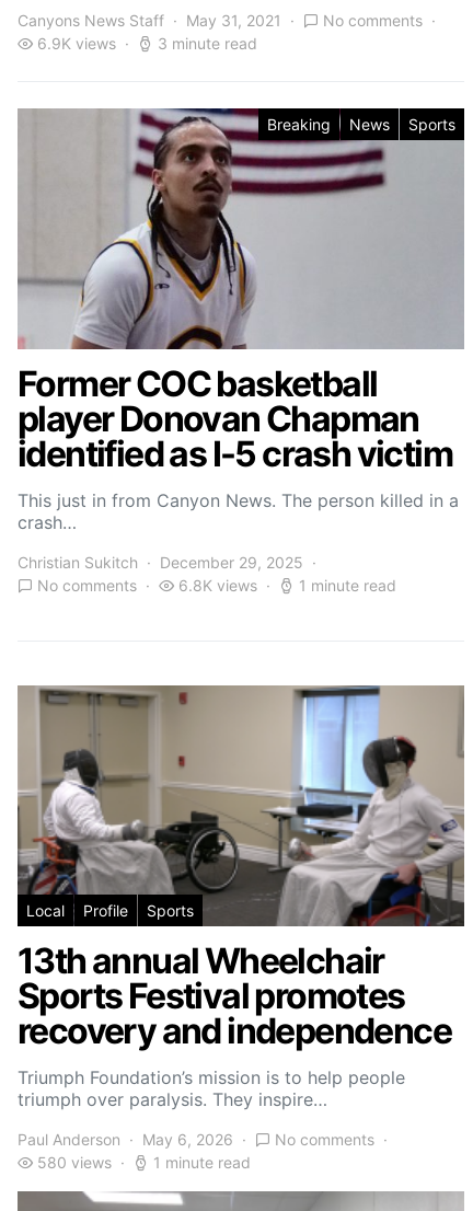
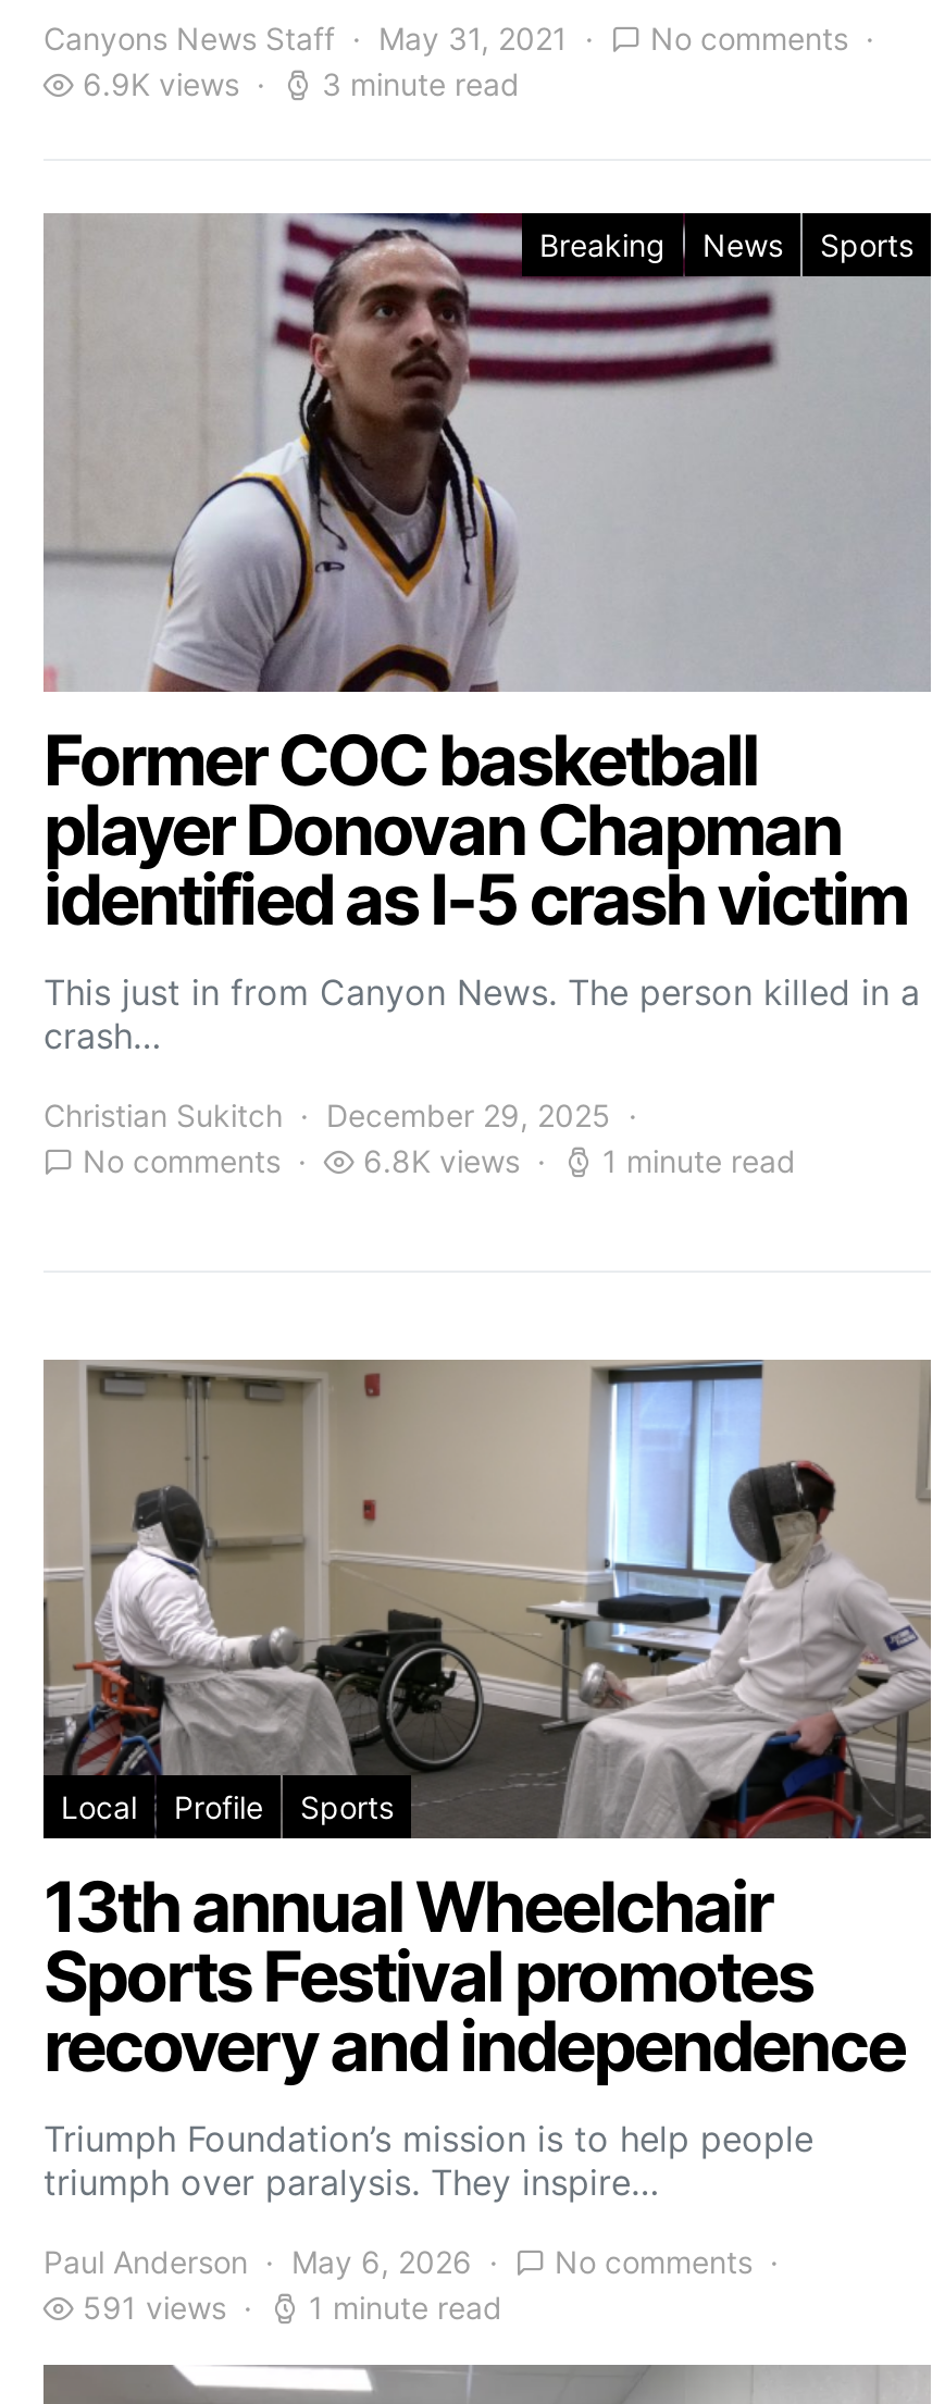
- 580 views
+ 591 views
